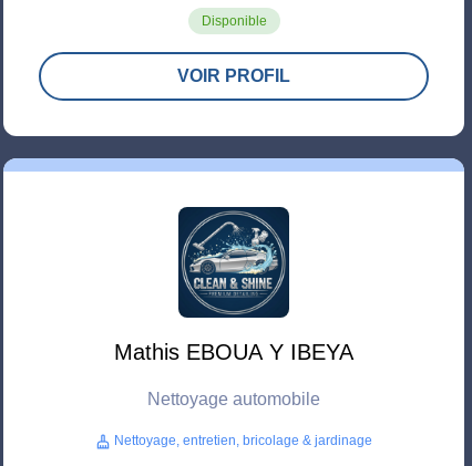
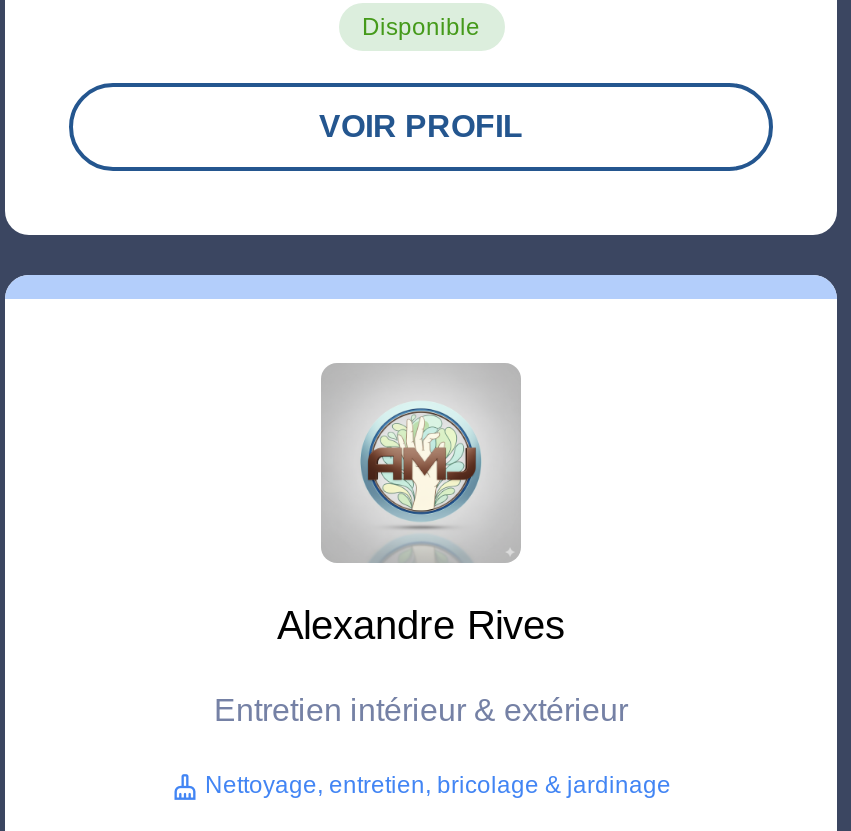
- [image]
- Mathis EBOUA Y IBEYA
+ [image]
+ Alexandre Rives

- Nettoyage automobile
+ Entretien intérieur & extérieur
